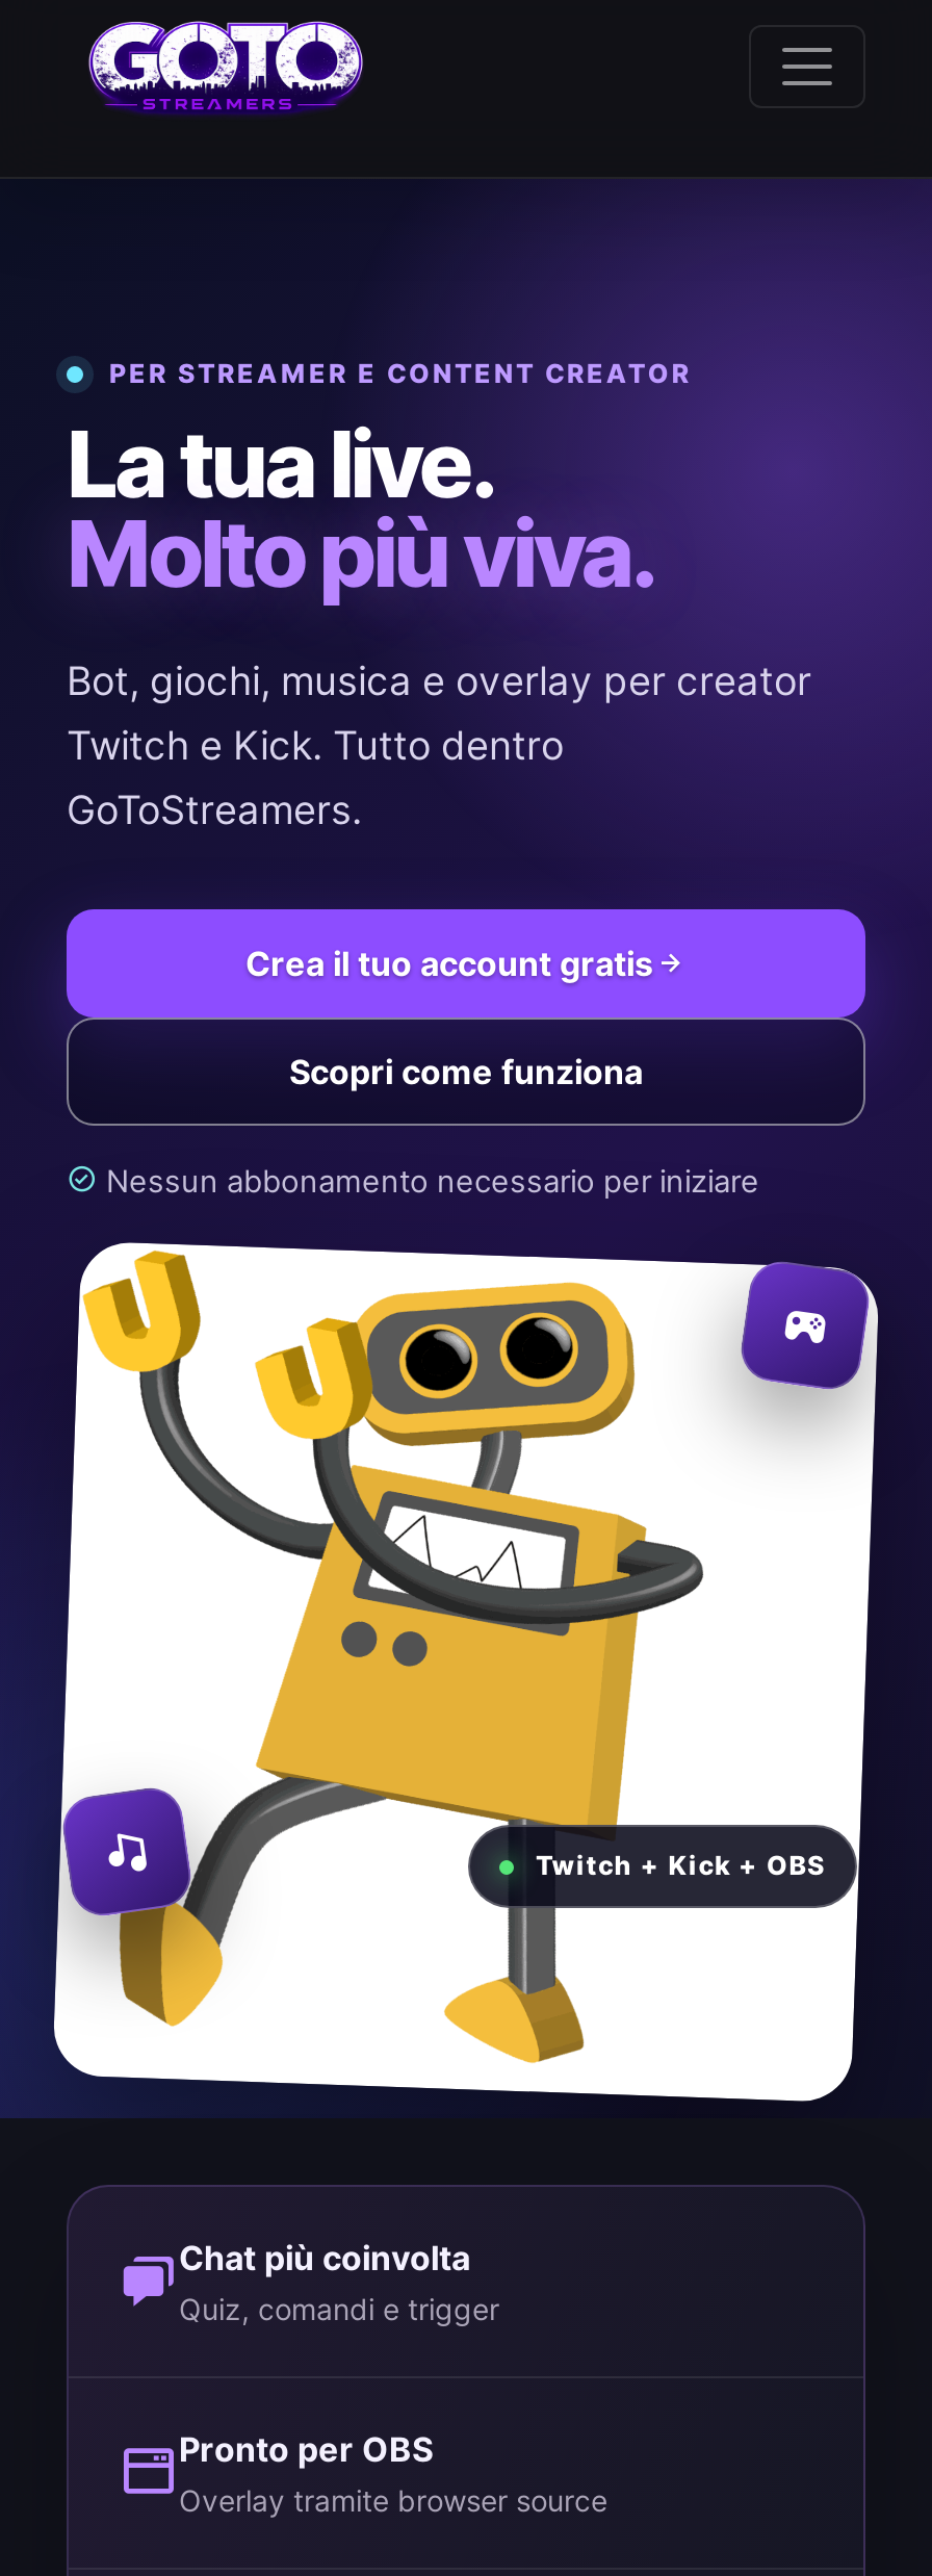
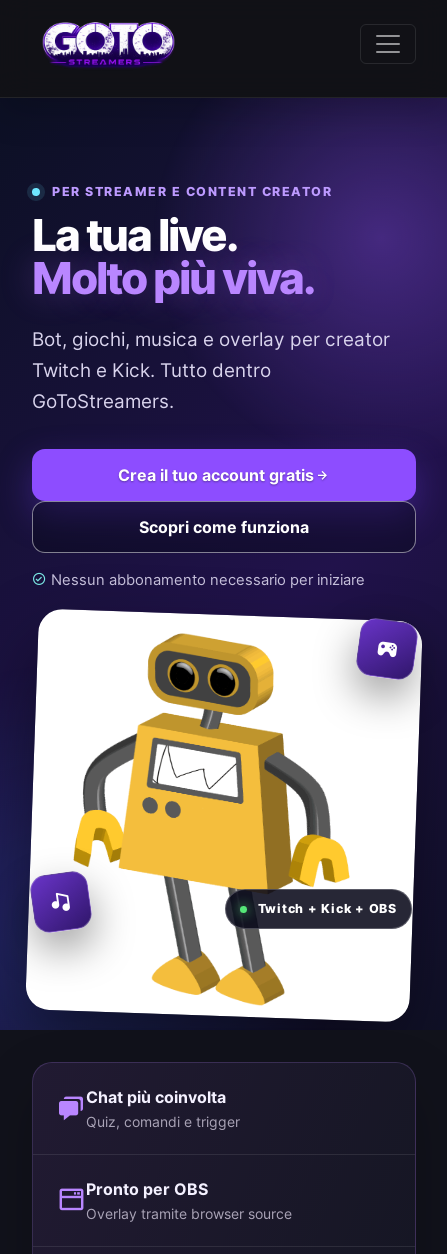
- [image]
+ [image]
